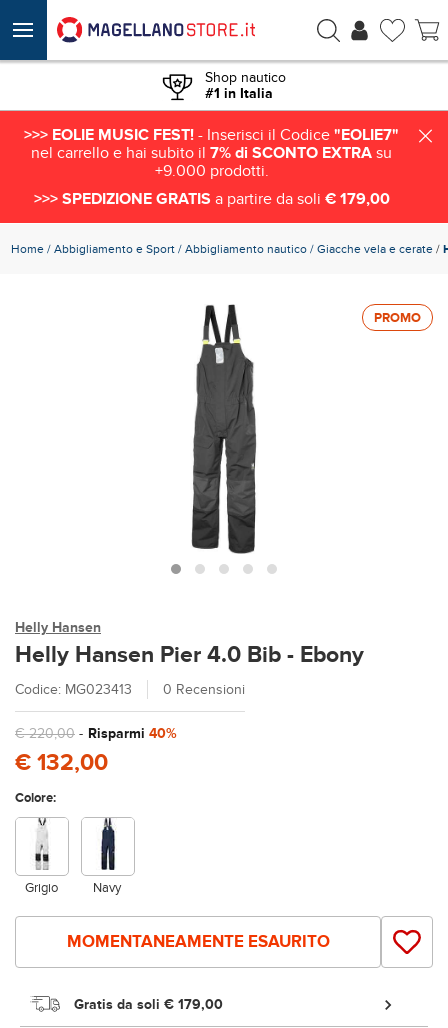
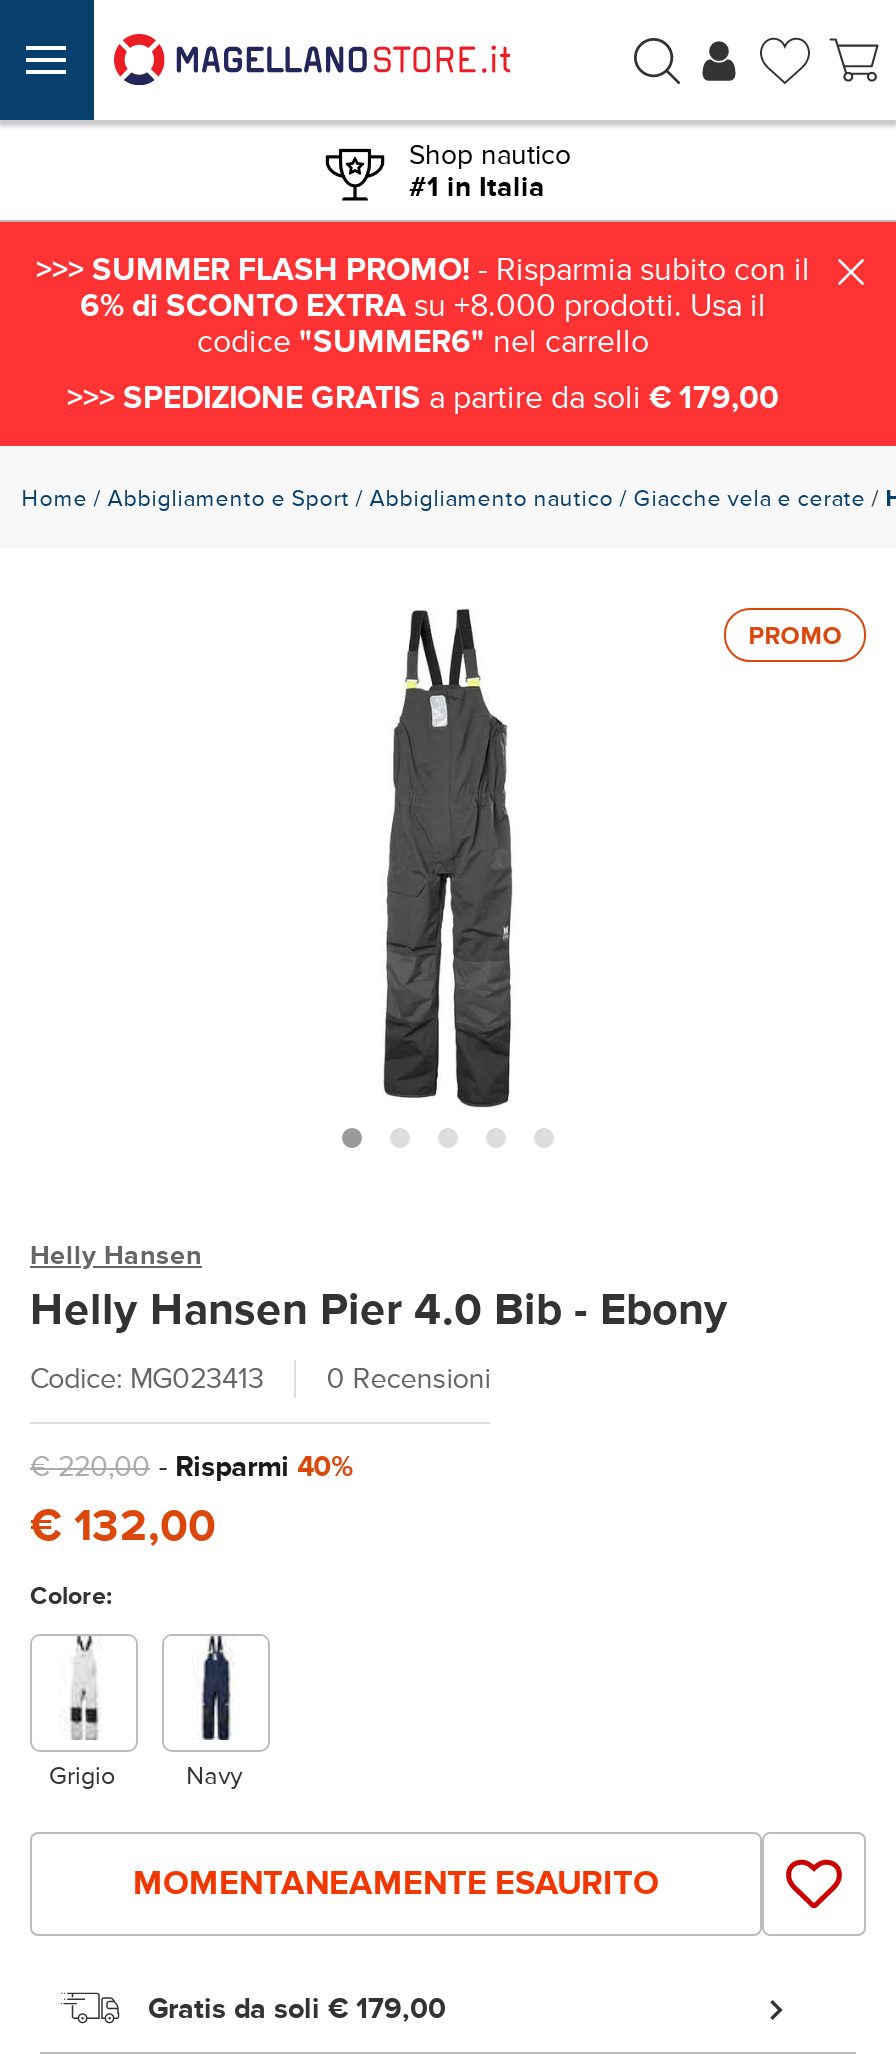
- >>> EOLIE MUSIC FEST! - Inserisci il Codice "EOLIE7"
- nel carrello e hai subito il 7% di SCONTO EXTRA su
- +9.000 prodotti.
+ >>> SUMMER FLASH PROMO! - Risparmia subito con il
+ 6% di SCONTO EXTRA su +8.000 prodotti. Usa il
+ codice "SUMMER6" nel carrello
